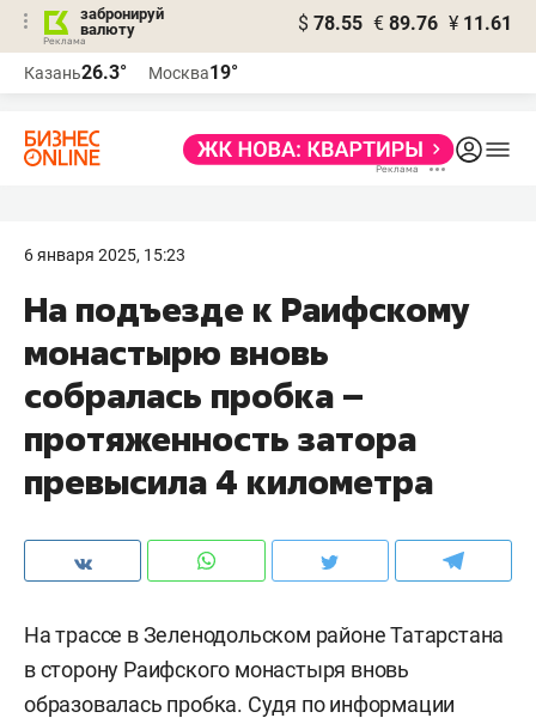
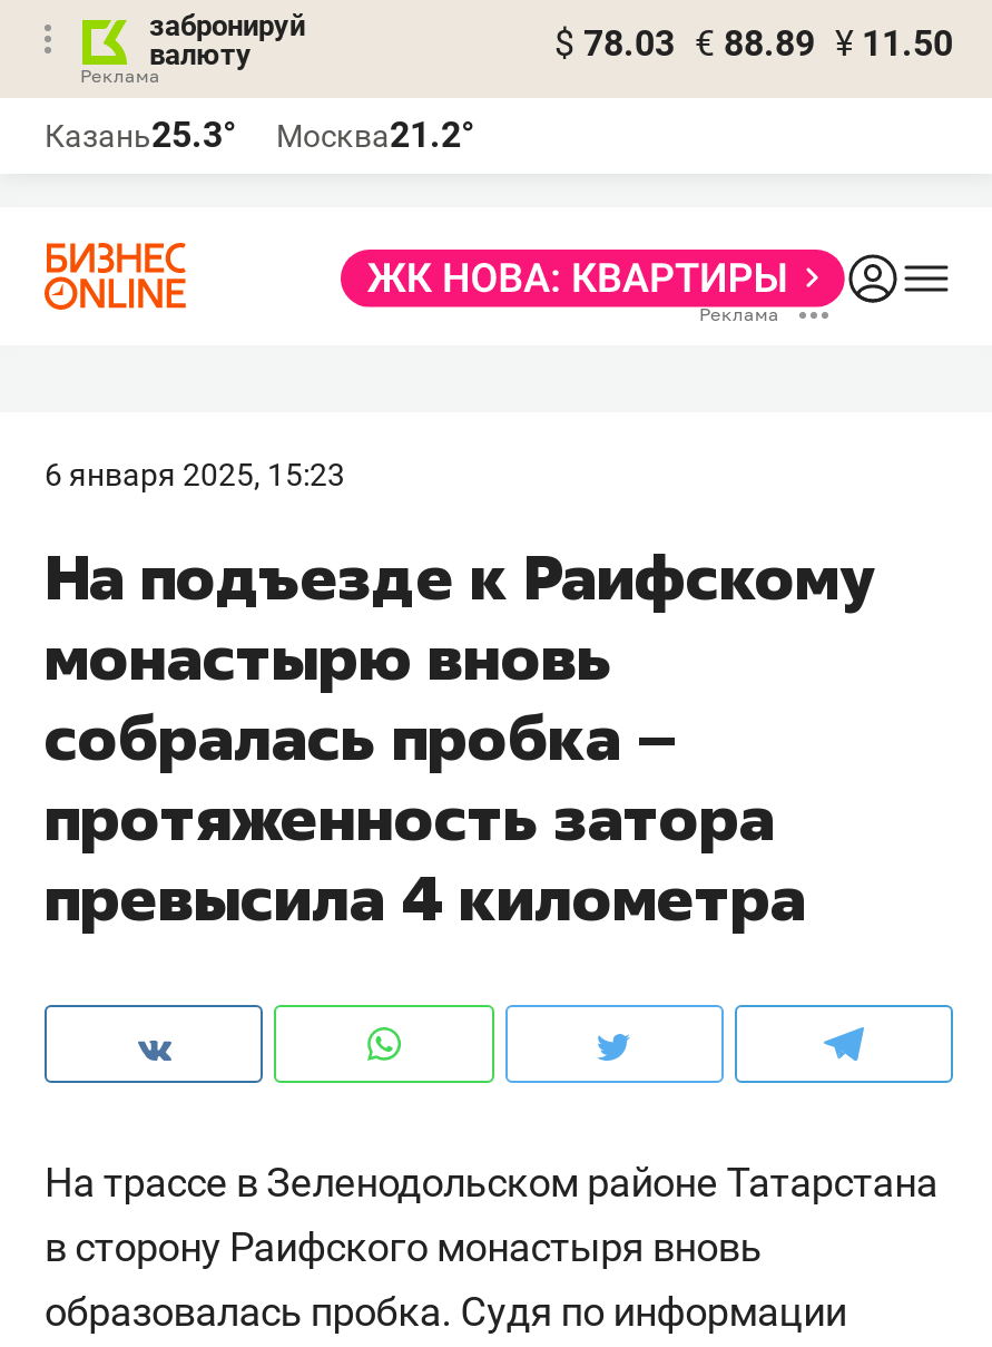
- $ 78.55 € 89.76 ¥ 11.61
+ $ 78.03 € 88.89 ¥ 11.50

- Казань26.3°
+ Казань25.3°

- Москва19°
+ Москва21.2°
